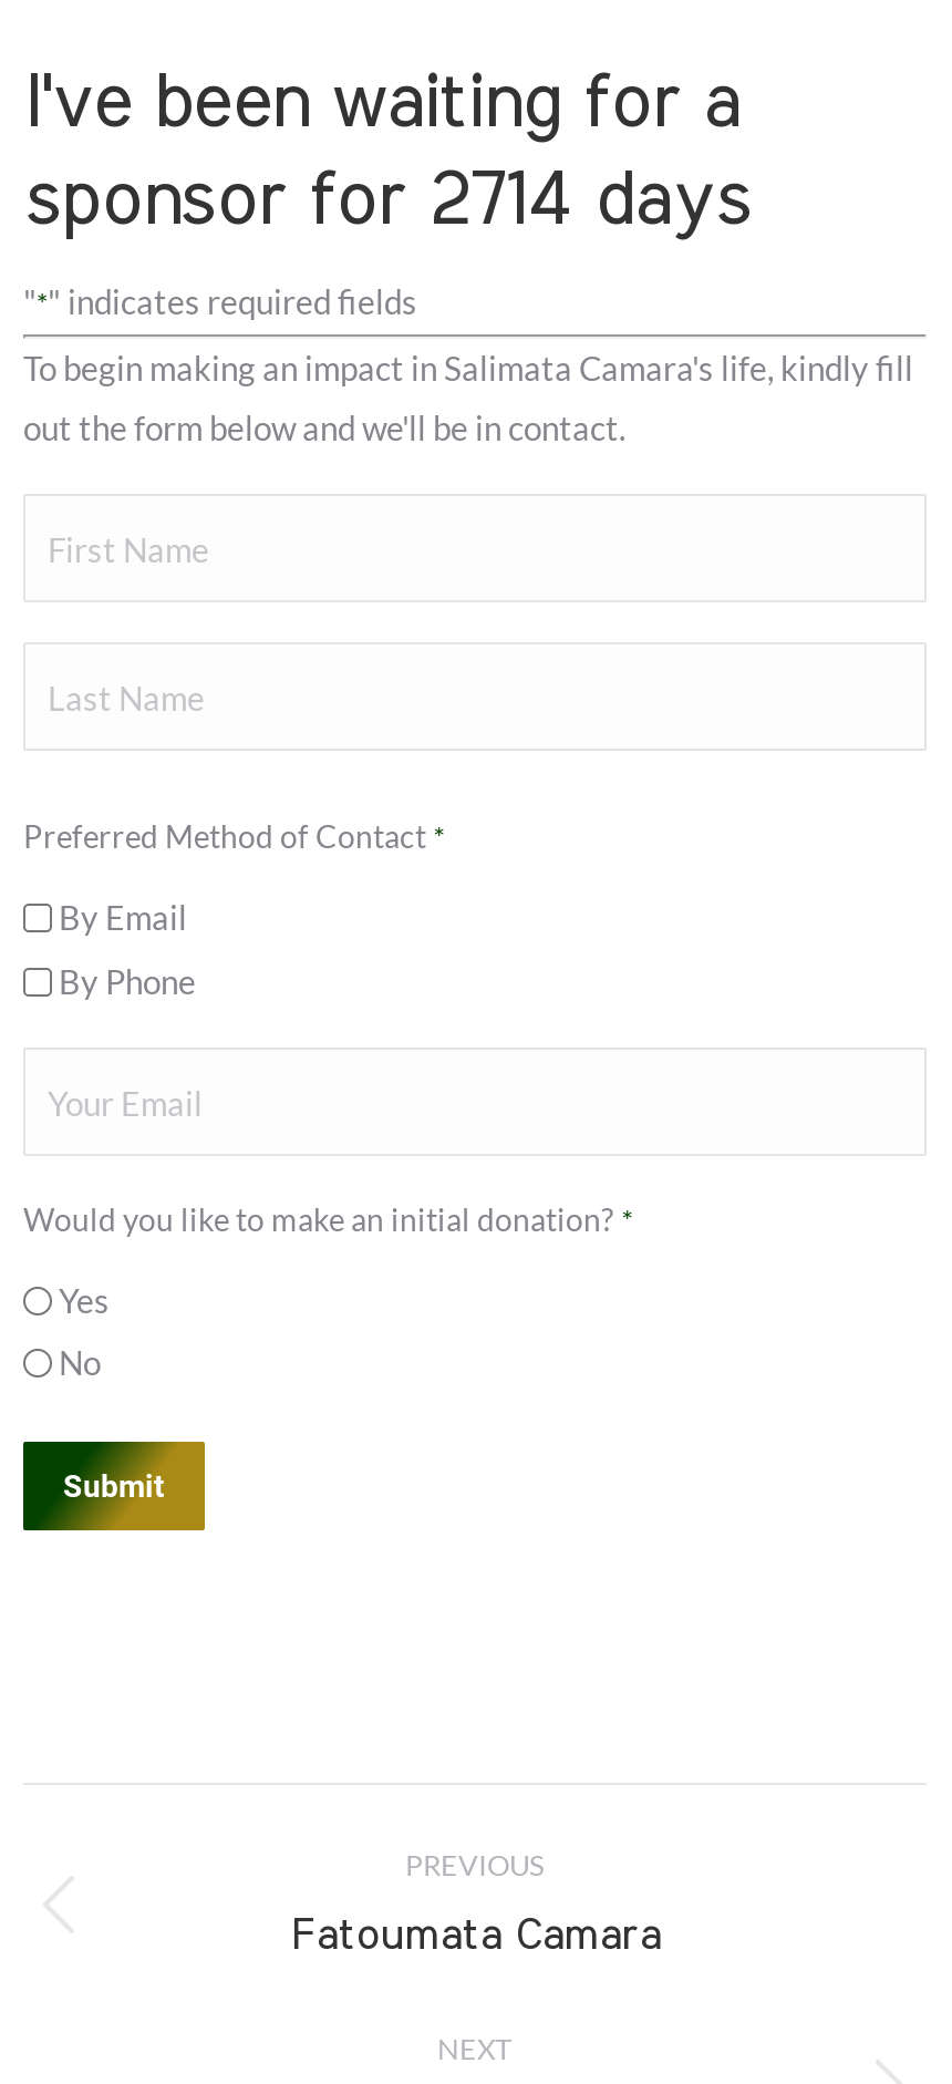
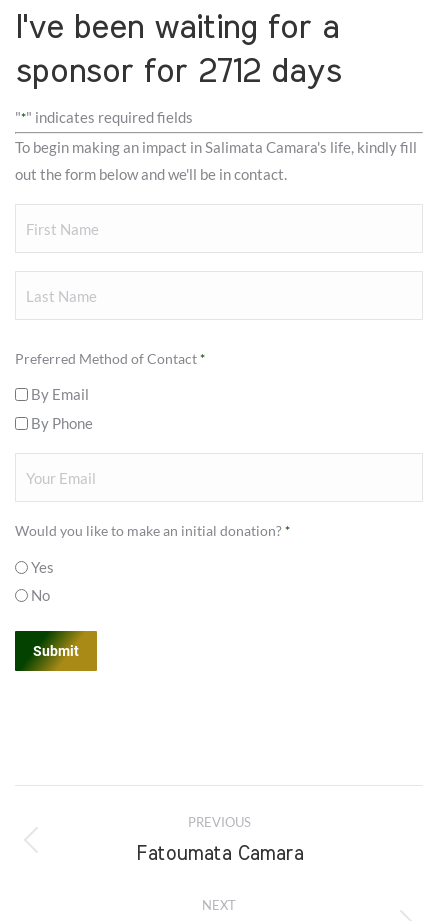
- sponsor for 2714 days
+ sponsor for 2712 days
